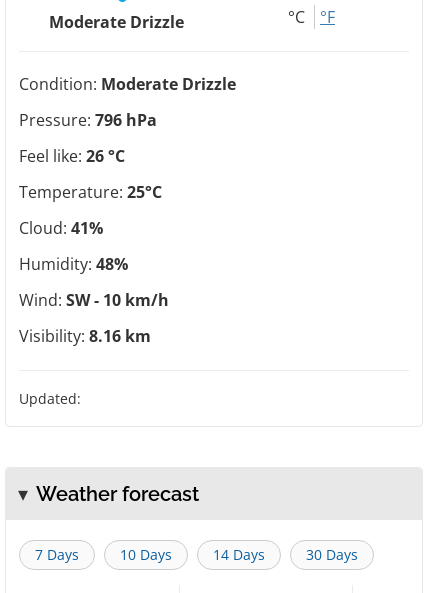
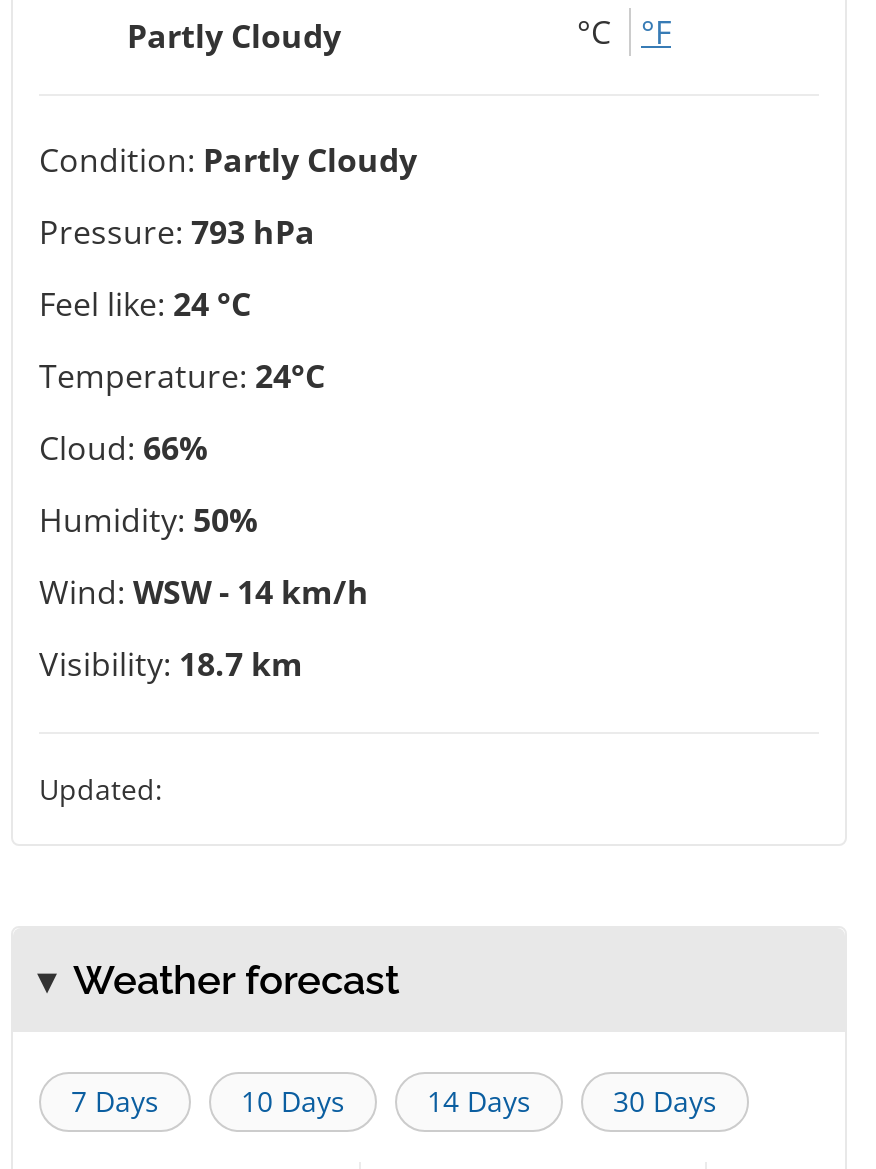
- Moderate Drizzle
+ Partly Cloudy

- Condition: Moderate Drizzle
+ Condition: Partly Cloudy

- Pressure: 796 hPa
+ Pressure: 793 hPa

- Feel like: 26 °C
+ Feel like: 24 °C

- Temperature: 25°C
+ Temperature: 24°C

- Cloud: 41%
+ Cloud: 66%

- Humidity: 48%
+ Humidity: 50%

- Wind: SW - 10 km/h
+ Wind: WSW - 14 km/h

- Visibility: 8.16 km
+ Visibility: 18.7 km
